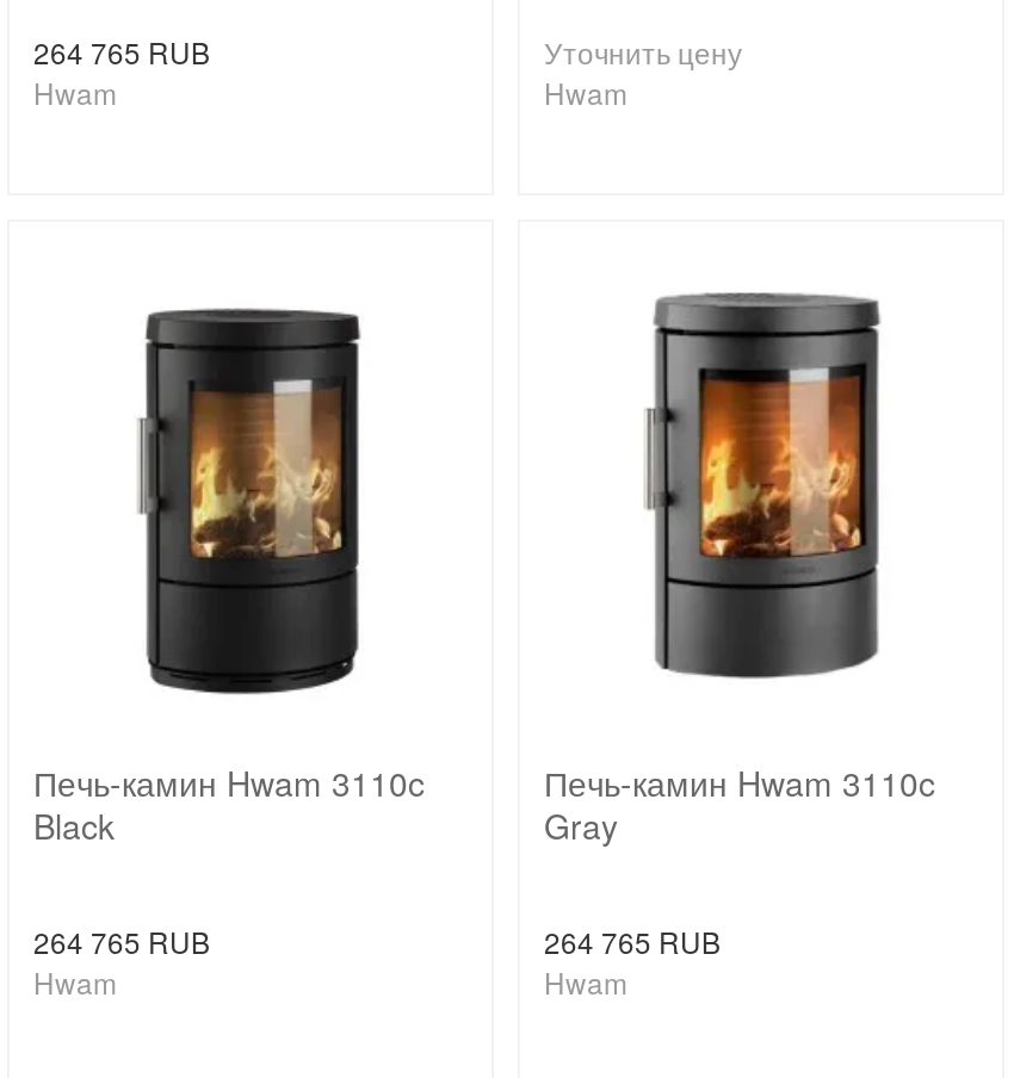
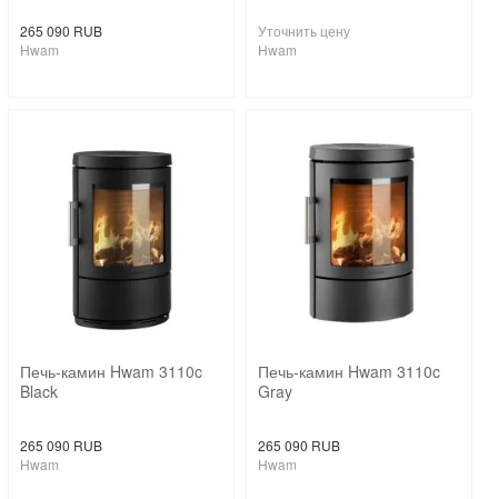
- 264 765 RUB
+ 265 090 RUB

- 264 765 RUB
+ 265 090 RUB

- 264 765 RUB
+ 265 090 RUB
